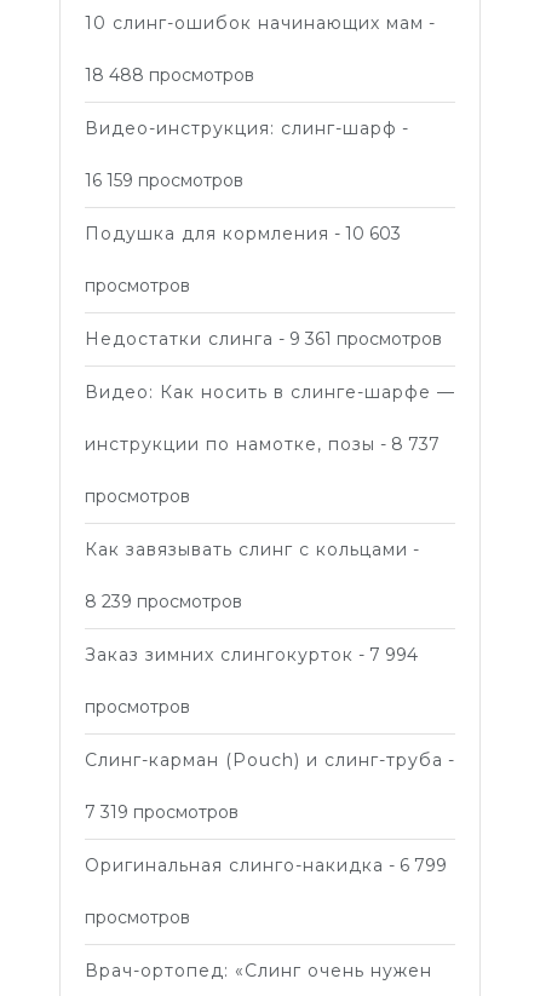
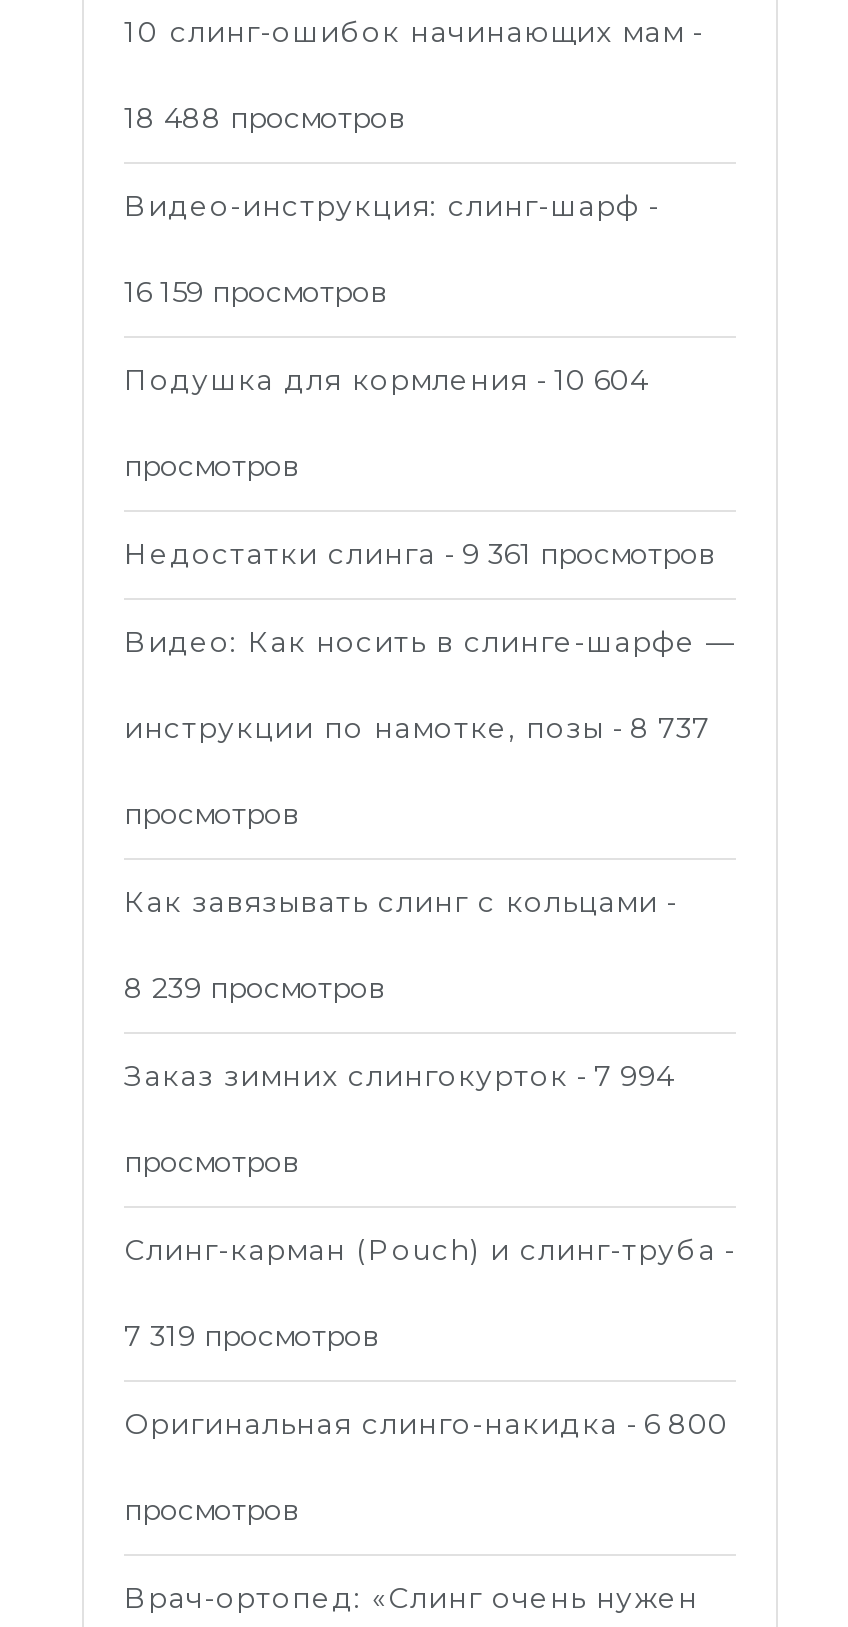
- Подушка для кормления - 10 603
+ Подушка для кормления - 10 604

- Оригинальная слинго-накидка - 6 799
+ Оригинальная слинго-накидка - 6 800
